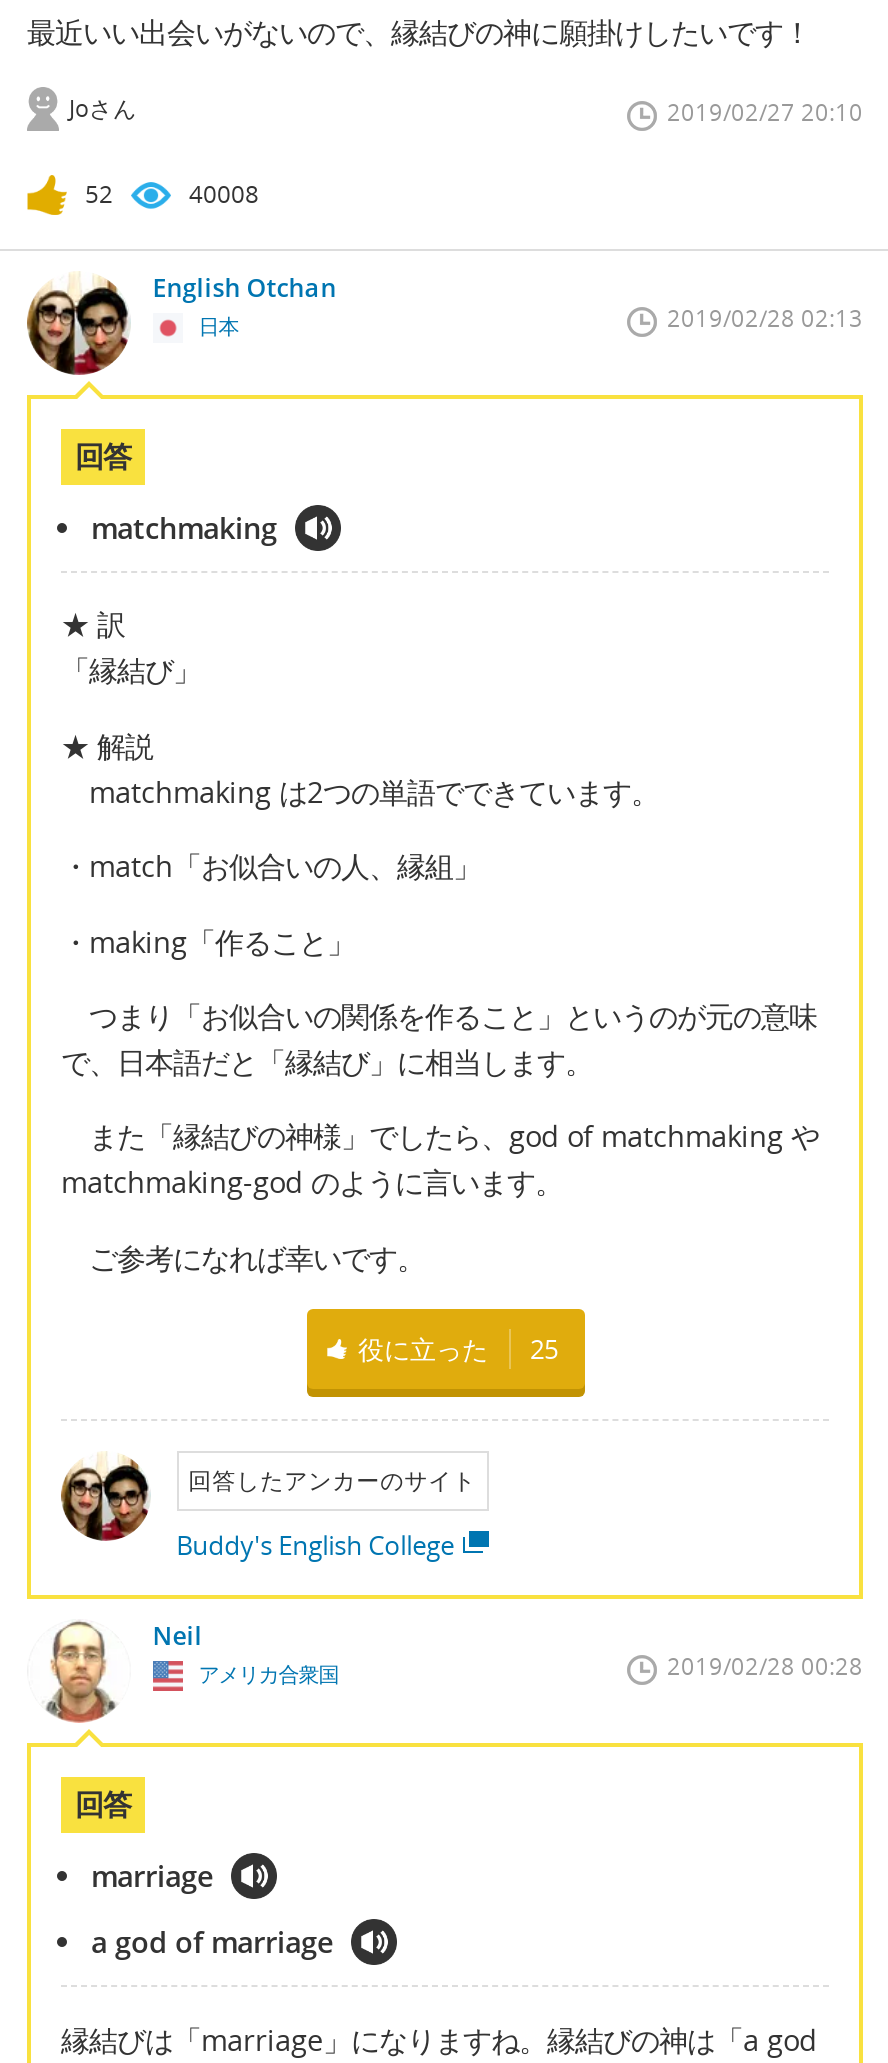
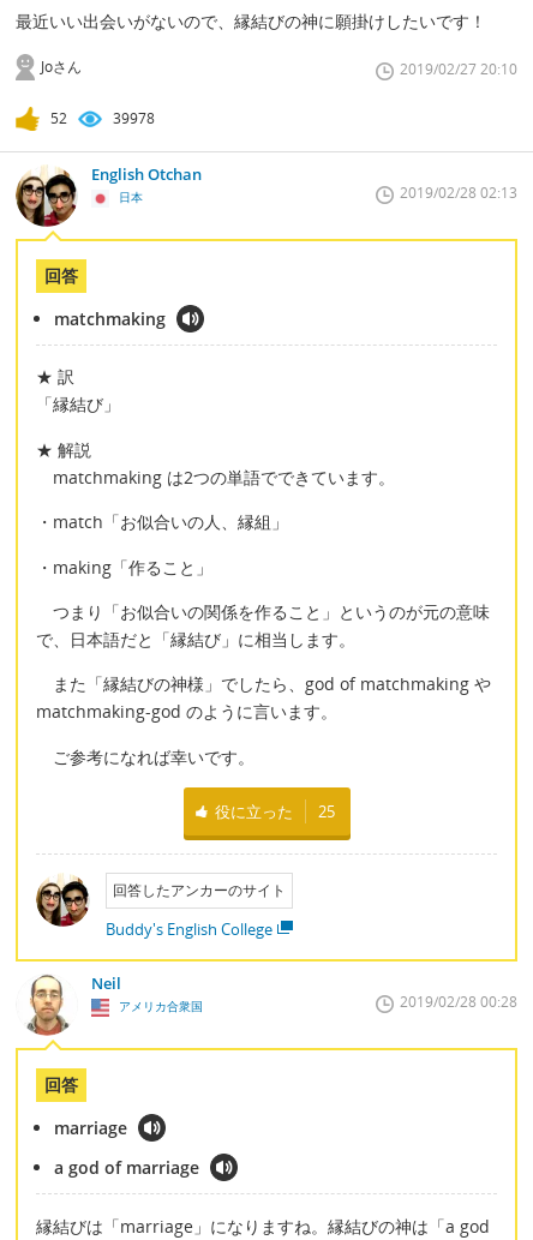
- 40008
+ 39978
